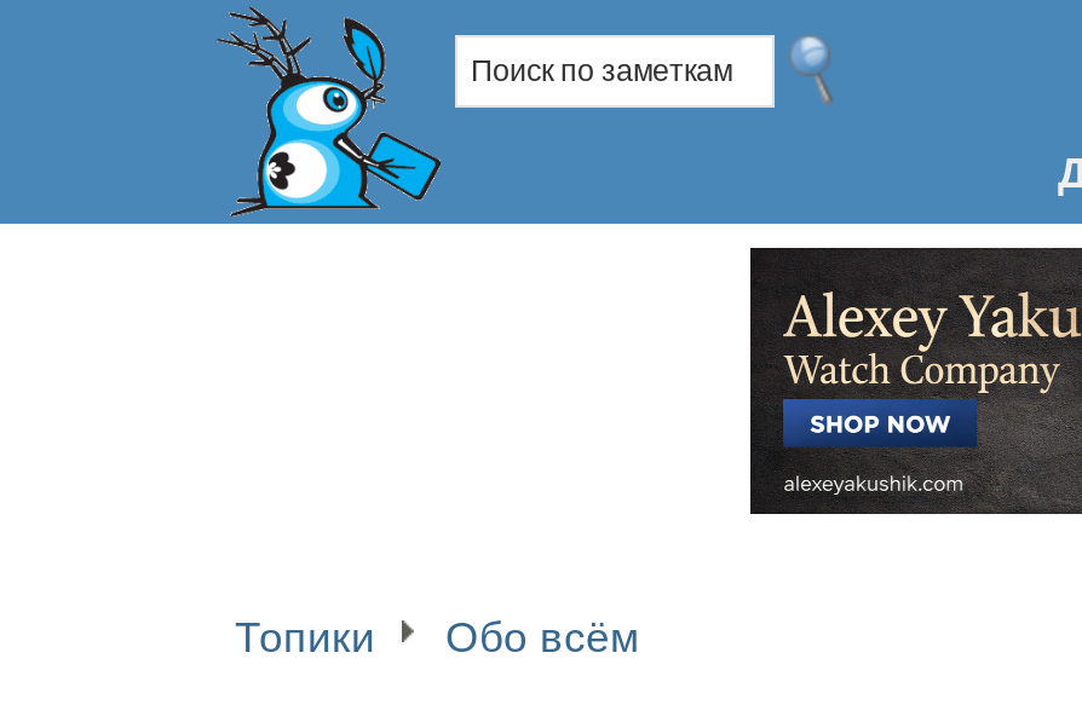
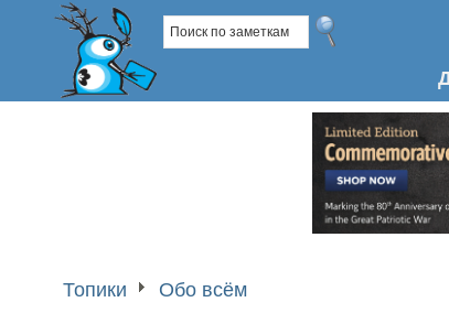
- [image]
+ [image]
